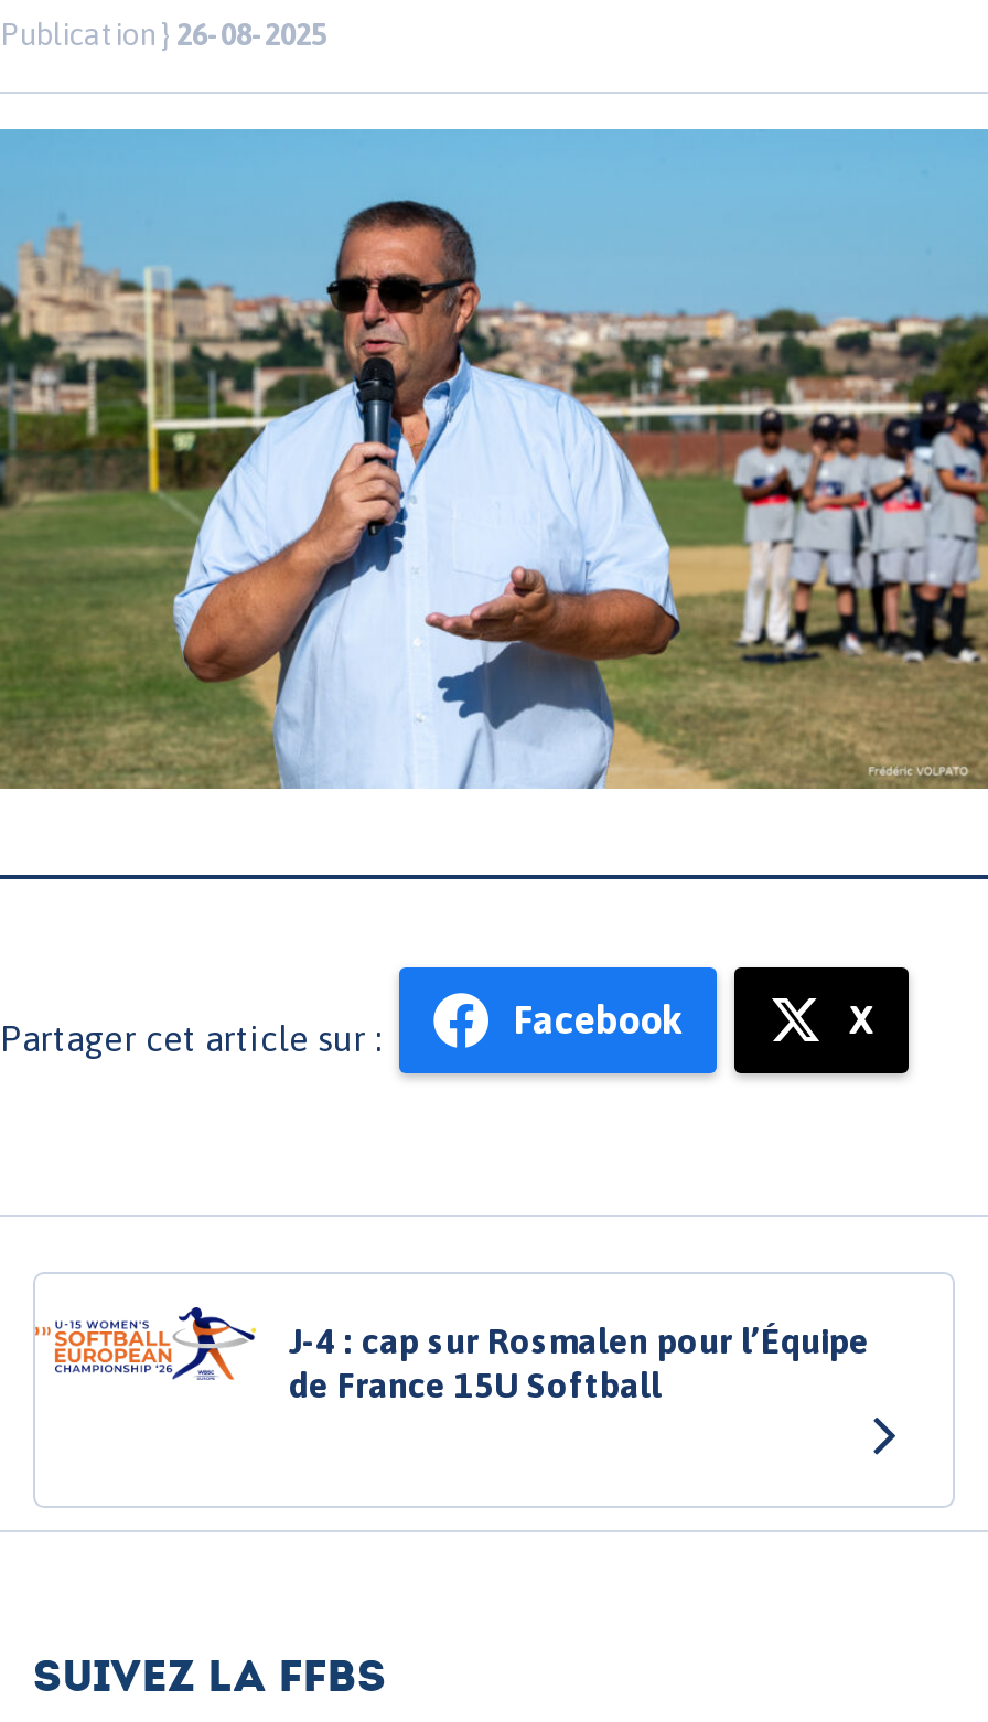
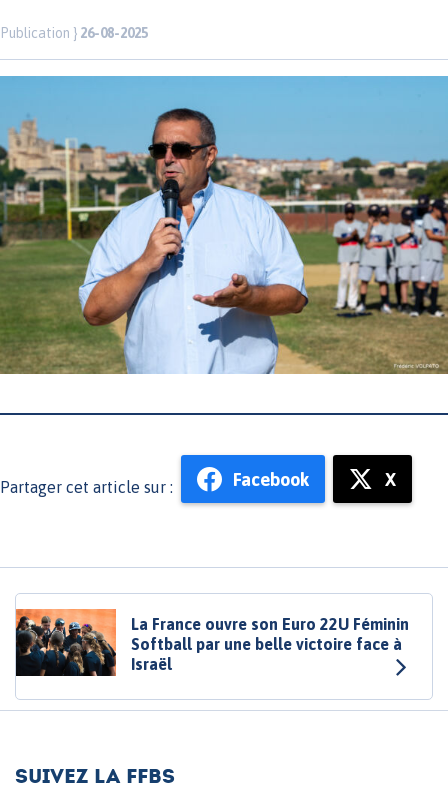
- [image]
- J-4 : cap sur Rosmalen pour l’Équipe
- de France 15U Softball
+ [image]
+ La France ouvre son Euro 22U Féminin
+ Softball par une belle victoire face à
+ Israël
